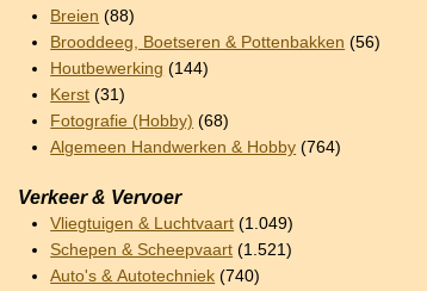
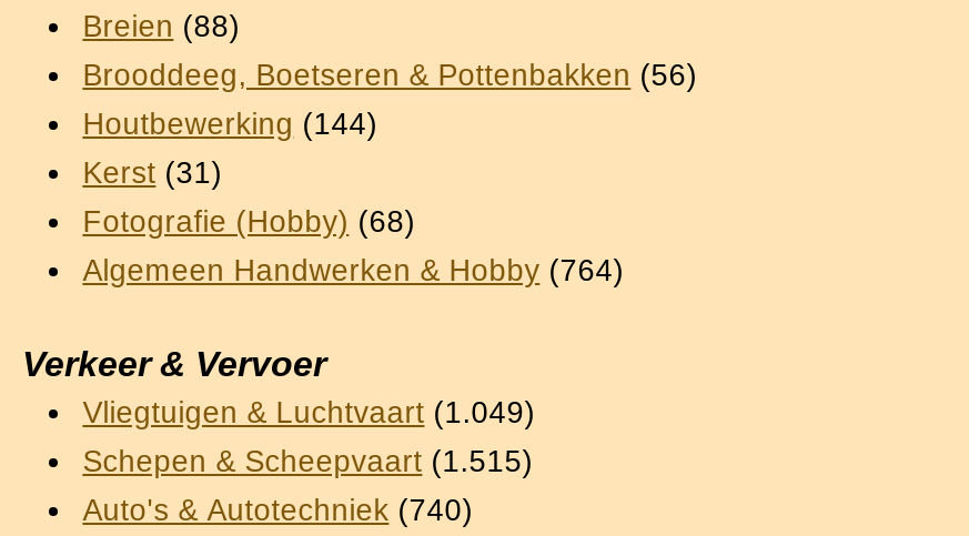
- Schepen & Scheepvaart (1.521)
+ Schepen & Scheepvaart (1.515)
